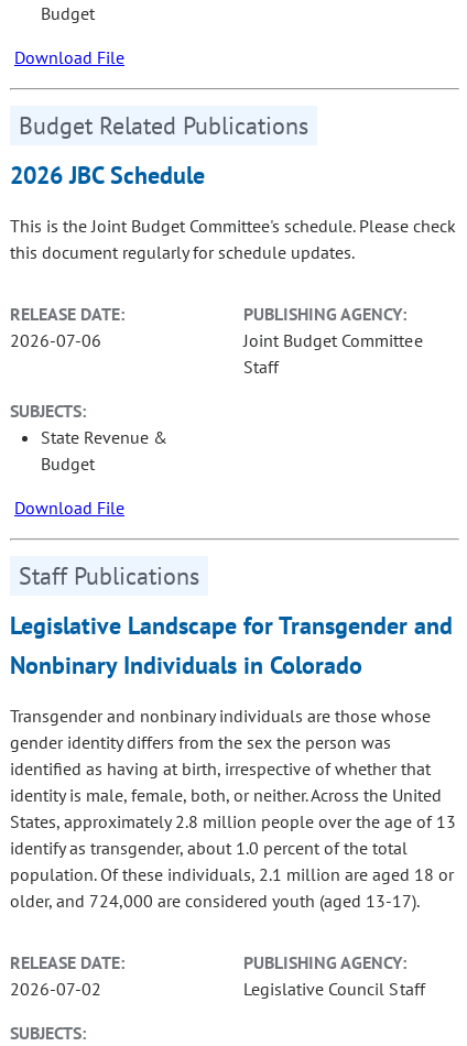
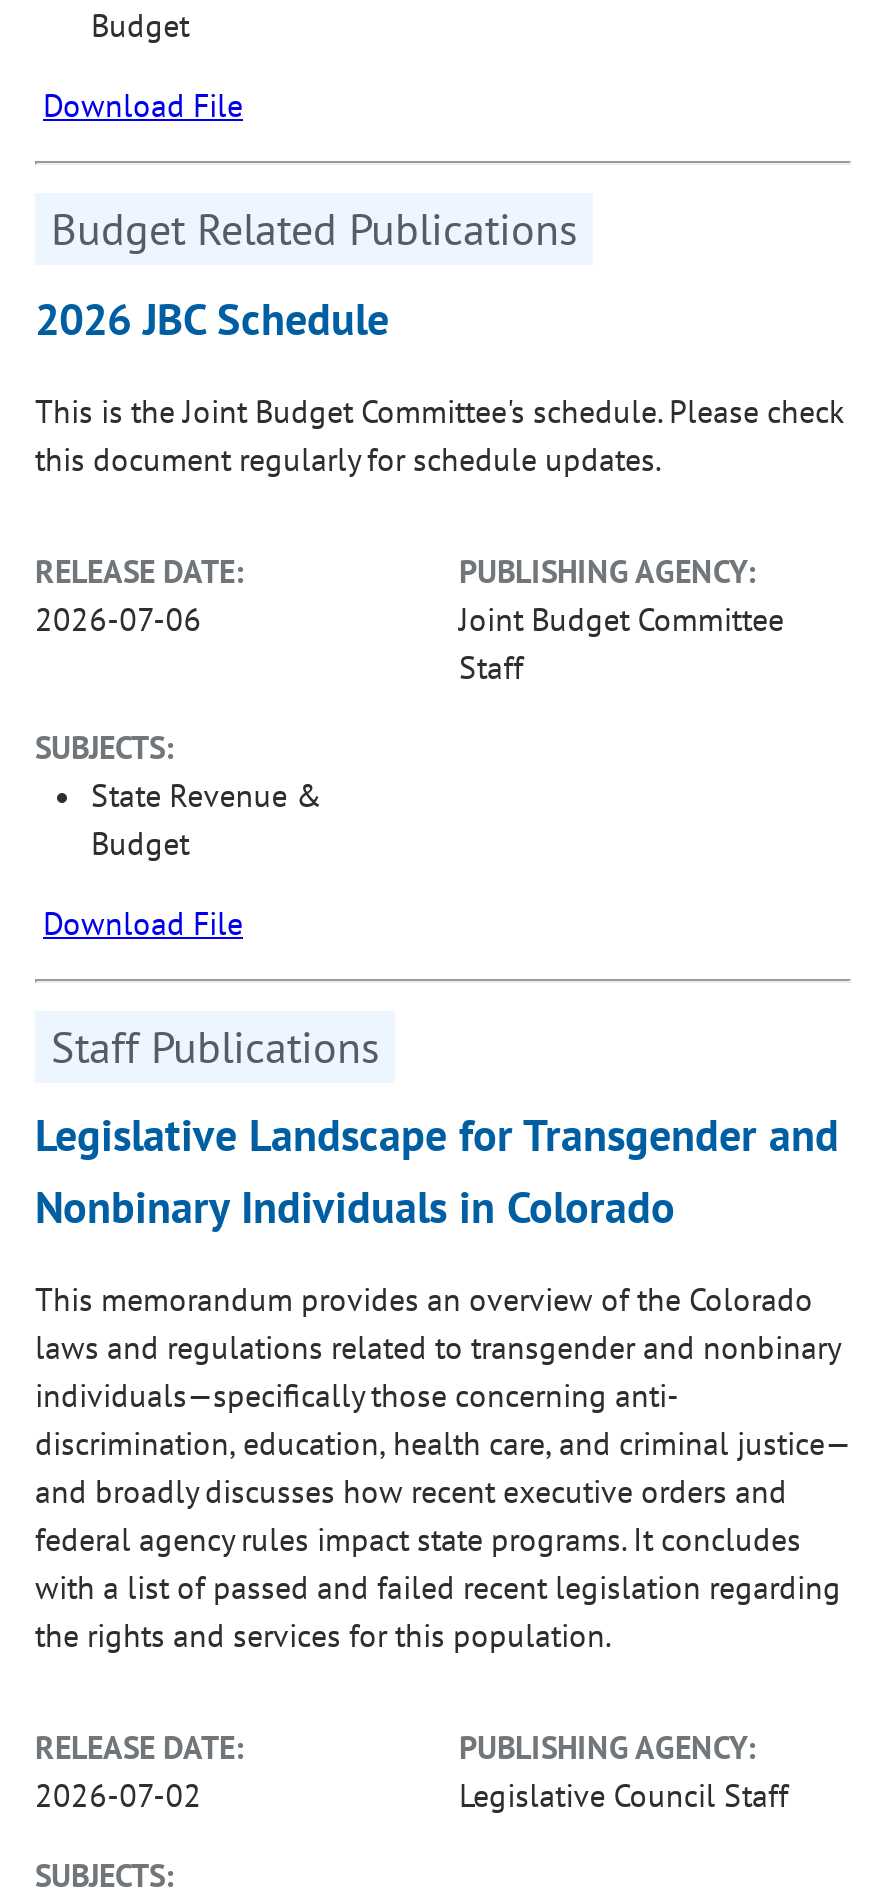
- Transgender and nonbinary individuals are those whose
- gender identity differs from the sex the person was
- identified as having at birth, irrespective of whether that
- identity is male, female, both, or neither. Across the United
- States, approximately 2.8 million people over the age of 13
- identify as transgender, about 1.0 percent of the total
- population. Of these individuals, 2.1 million are aged 18 or
- older, and 724,000 are considered youth (aged 13-17).
+ This memorandum provides an overview of the Colorado
+ laws and regulations related to transgender and nonbinary
+ individuals—specifically those concerning anti-
+ discrimination, education, health care, and criminal justice—
+ and broadly discusses how recent executive orders and
+ federal agency rules impact state programs. It concludes
+ with a list of passed and failed recent legislation regarding
+ the rights and services for this population.
